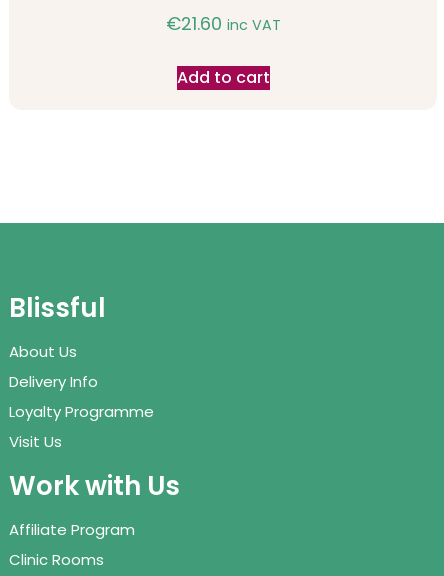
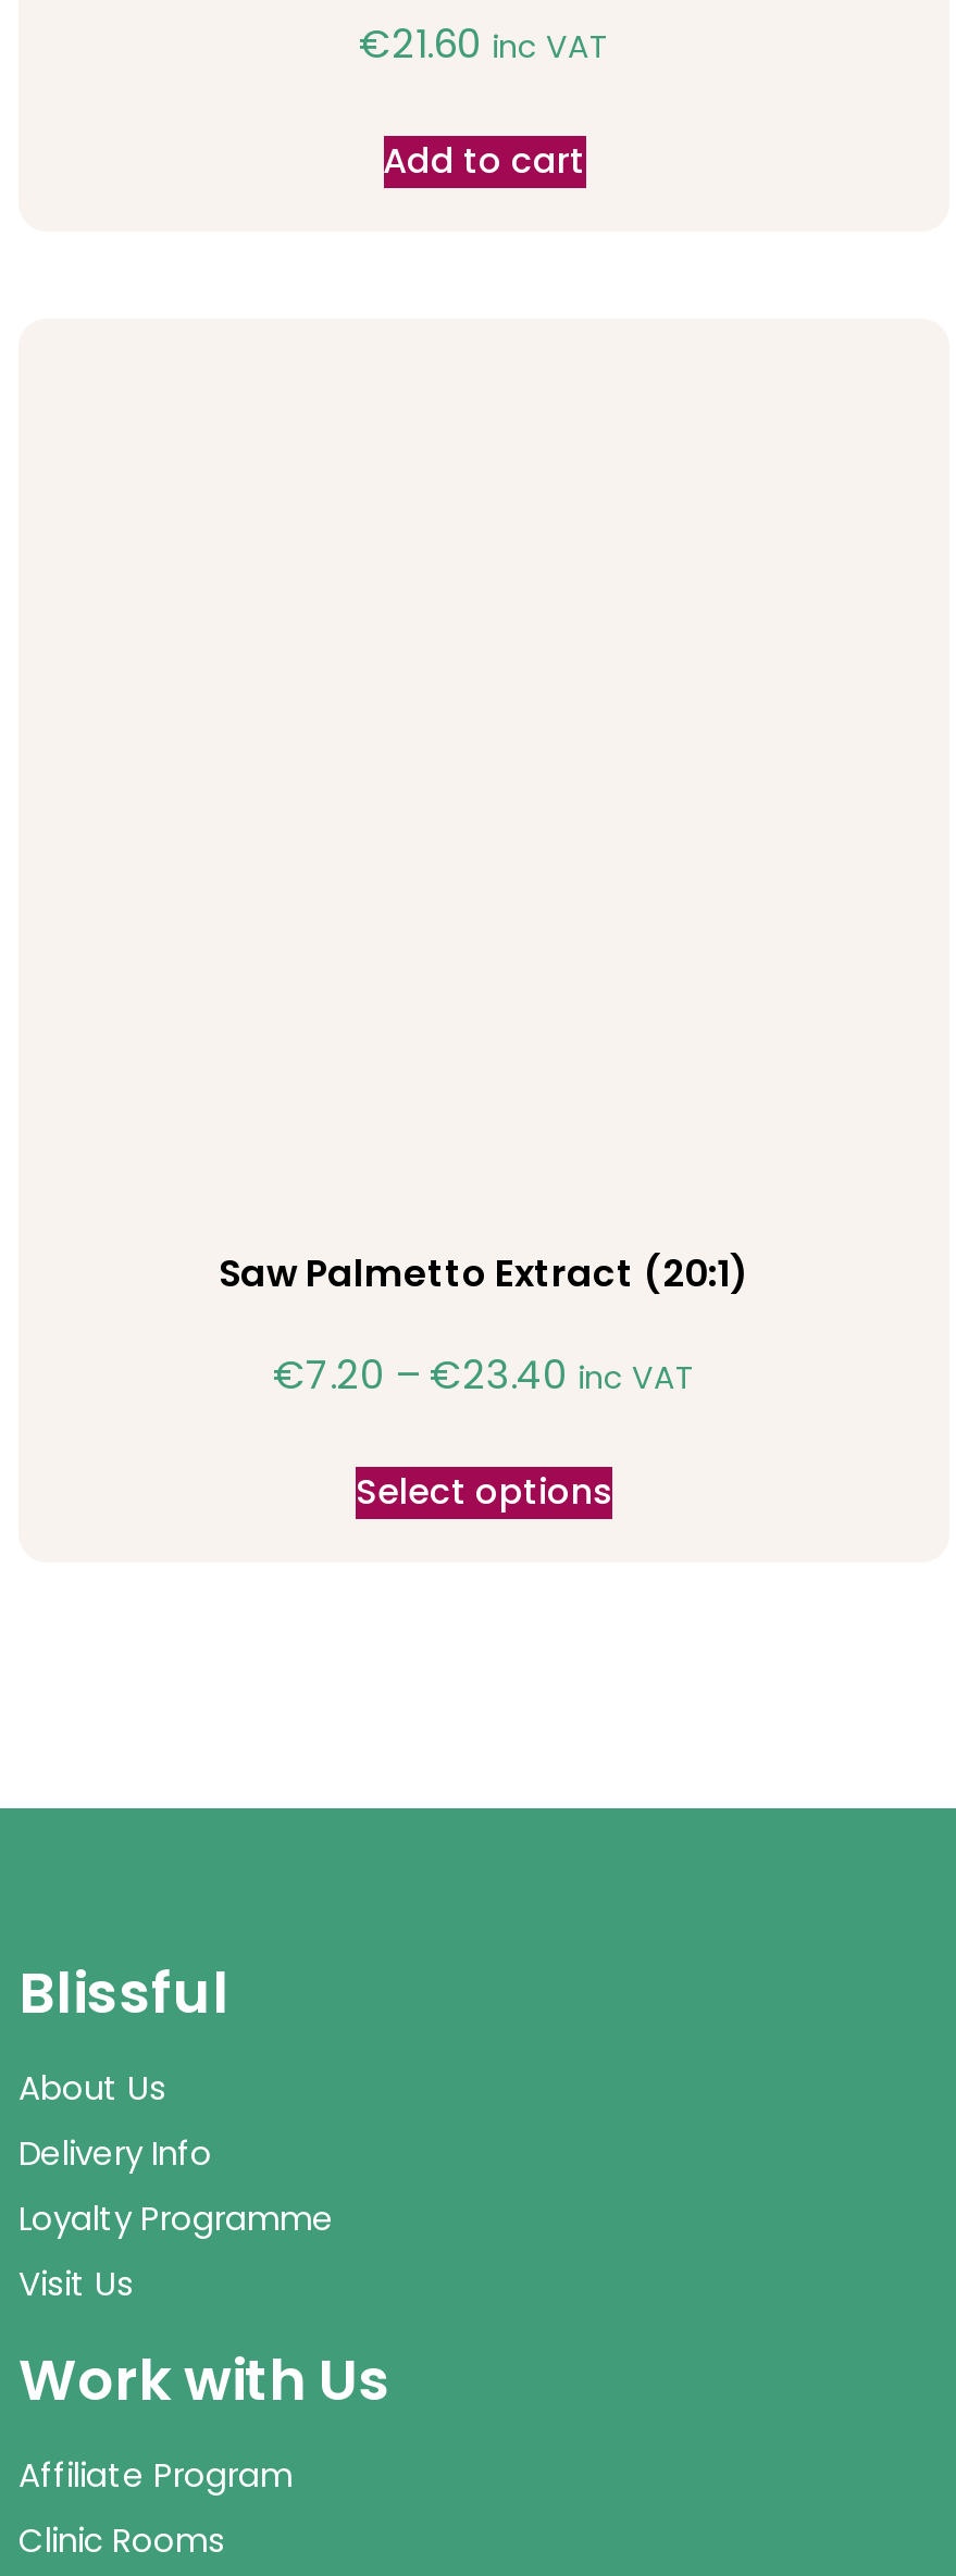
+ Saw Palmetto Extract (20:1)
+ €7.20 – €23.40 inc VAT
+ Select options
